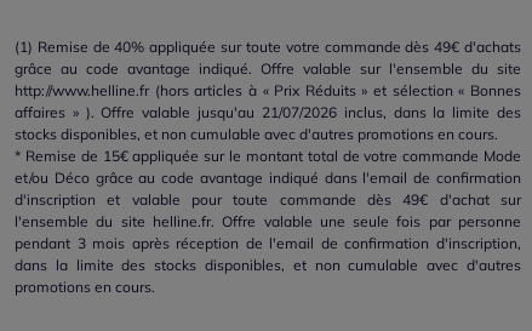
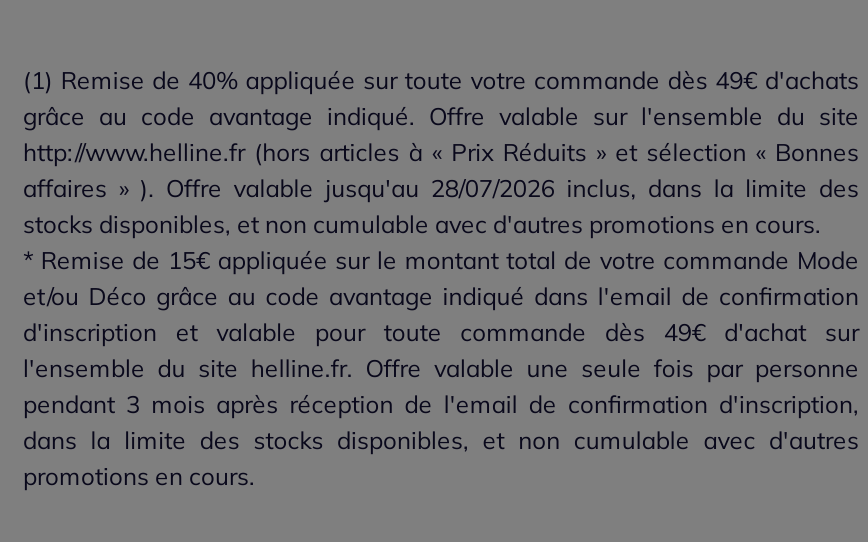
- affaires » ). Offre valable jusqu'au 21/07/2026 inclus, dans la limite des
+ affaires » ). Offre valable jusqu'au 28/07/2026 inclus, dans la limite des
